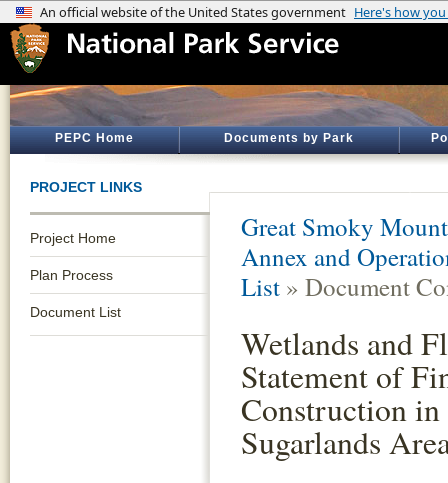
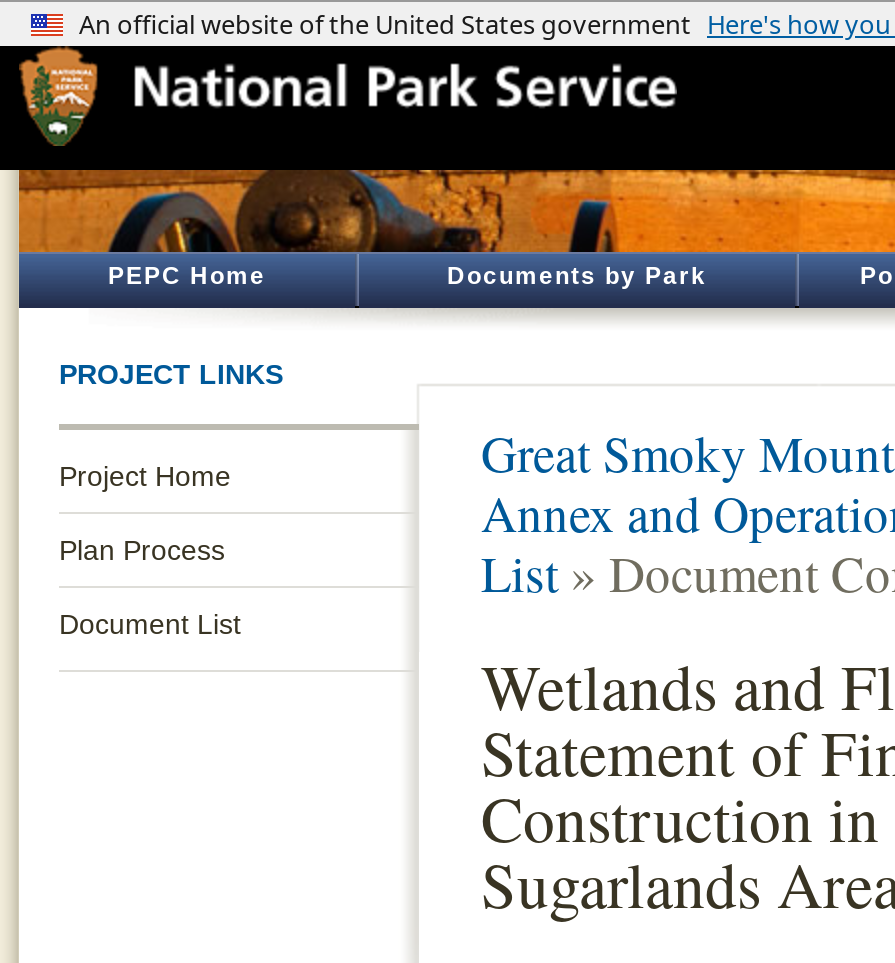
- [image]
+ [image]
